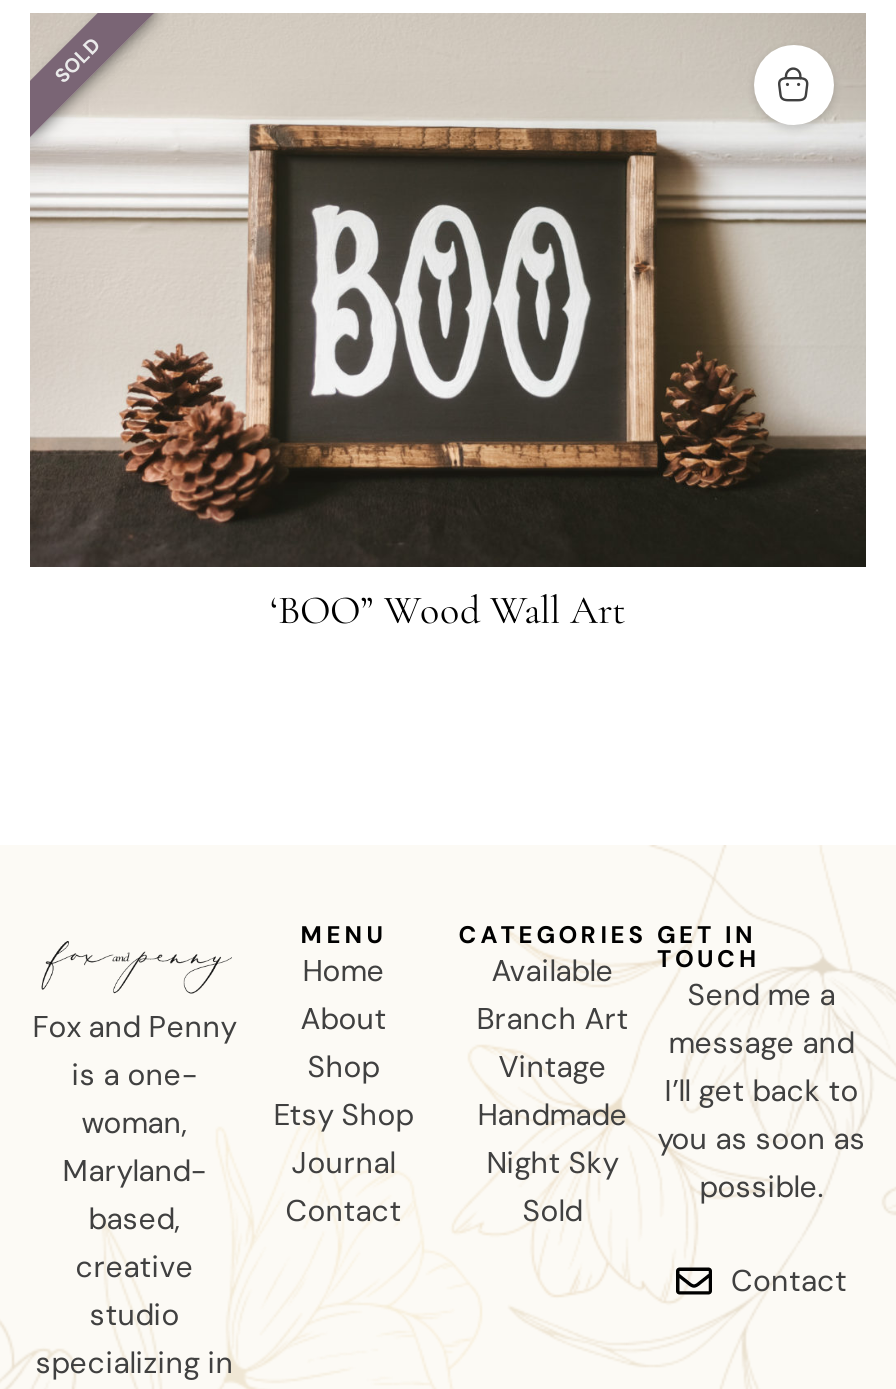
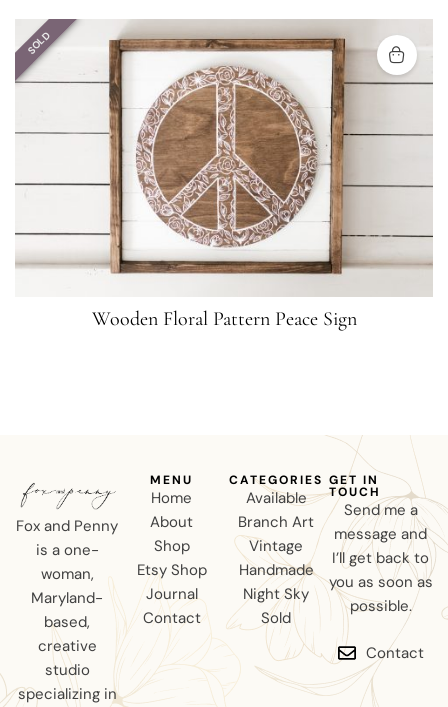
- [image]
- ‘BOO” Wood Wall Art
+ [image]
+ Wooden Floral Pattern Peace Sign
